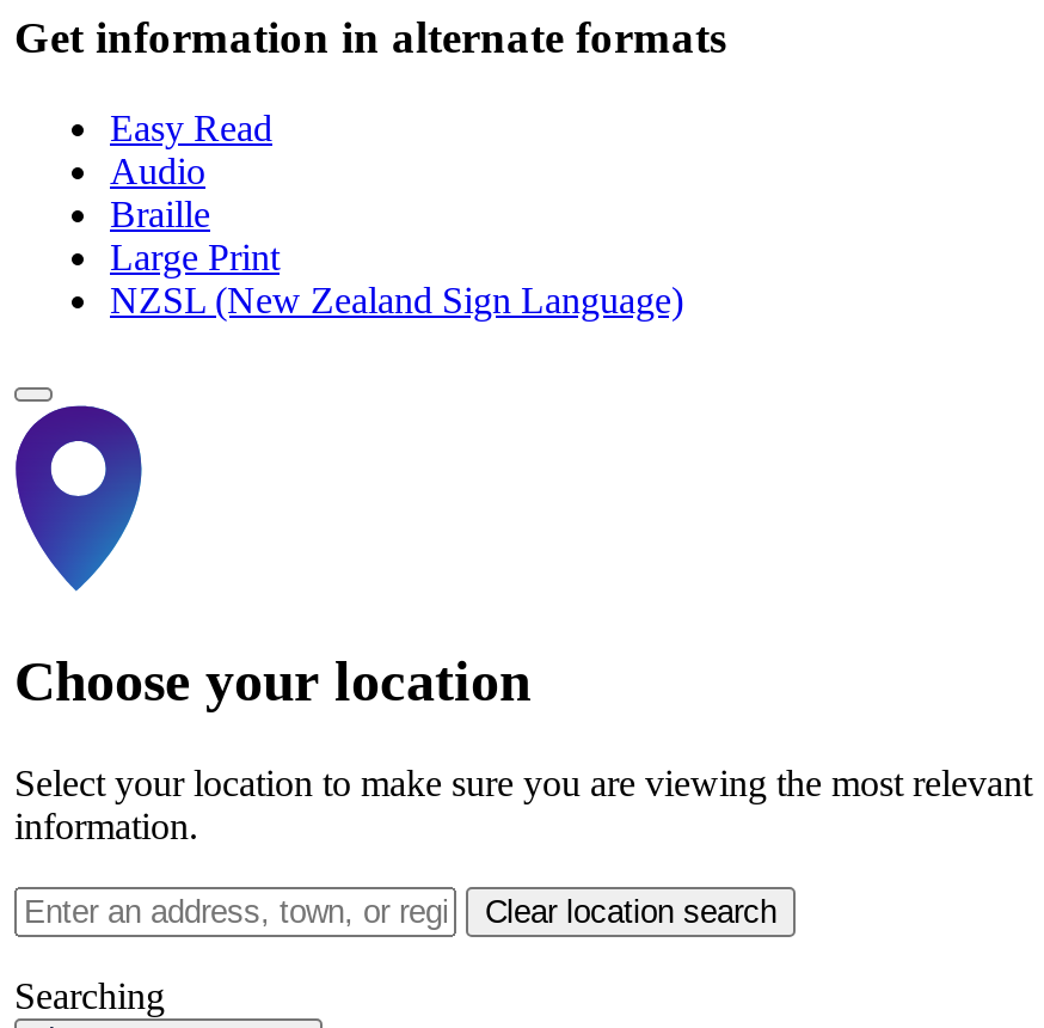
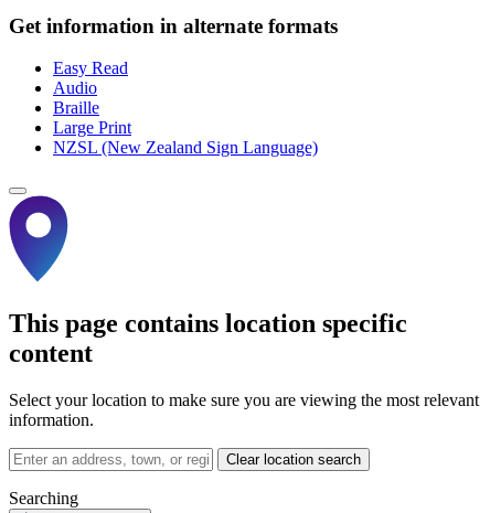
- Choose your location
+ This page contains location specific
+ content
